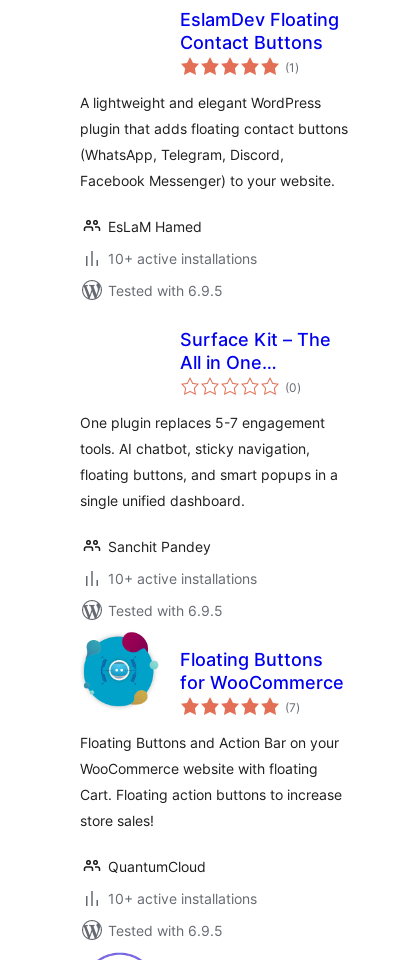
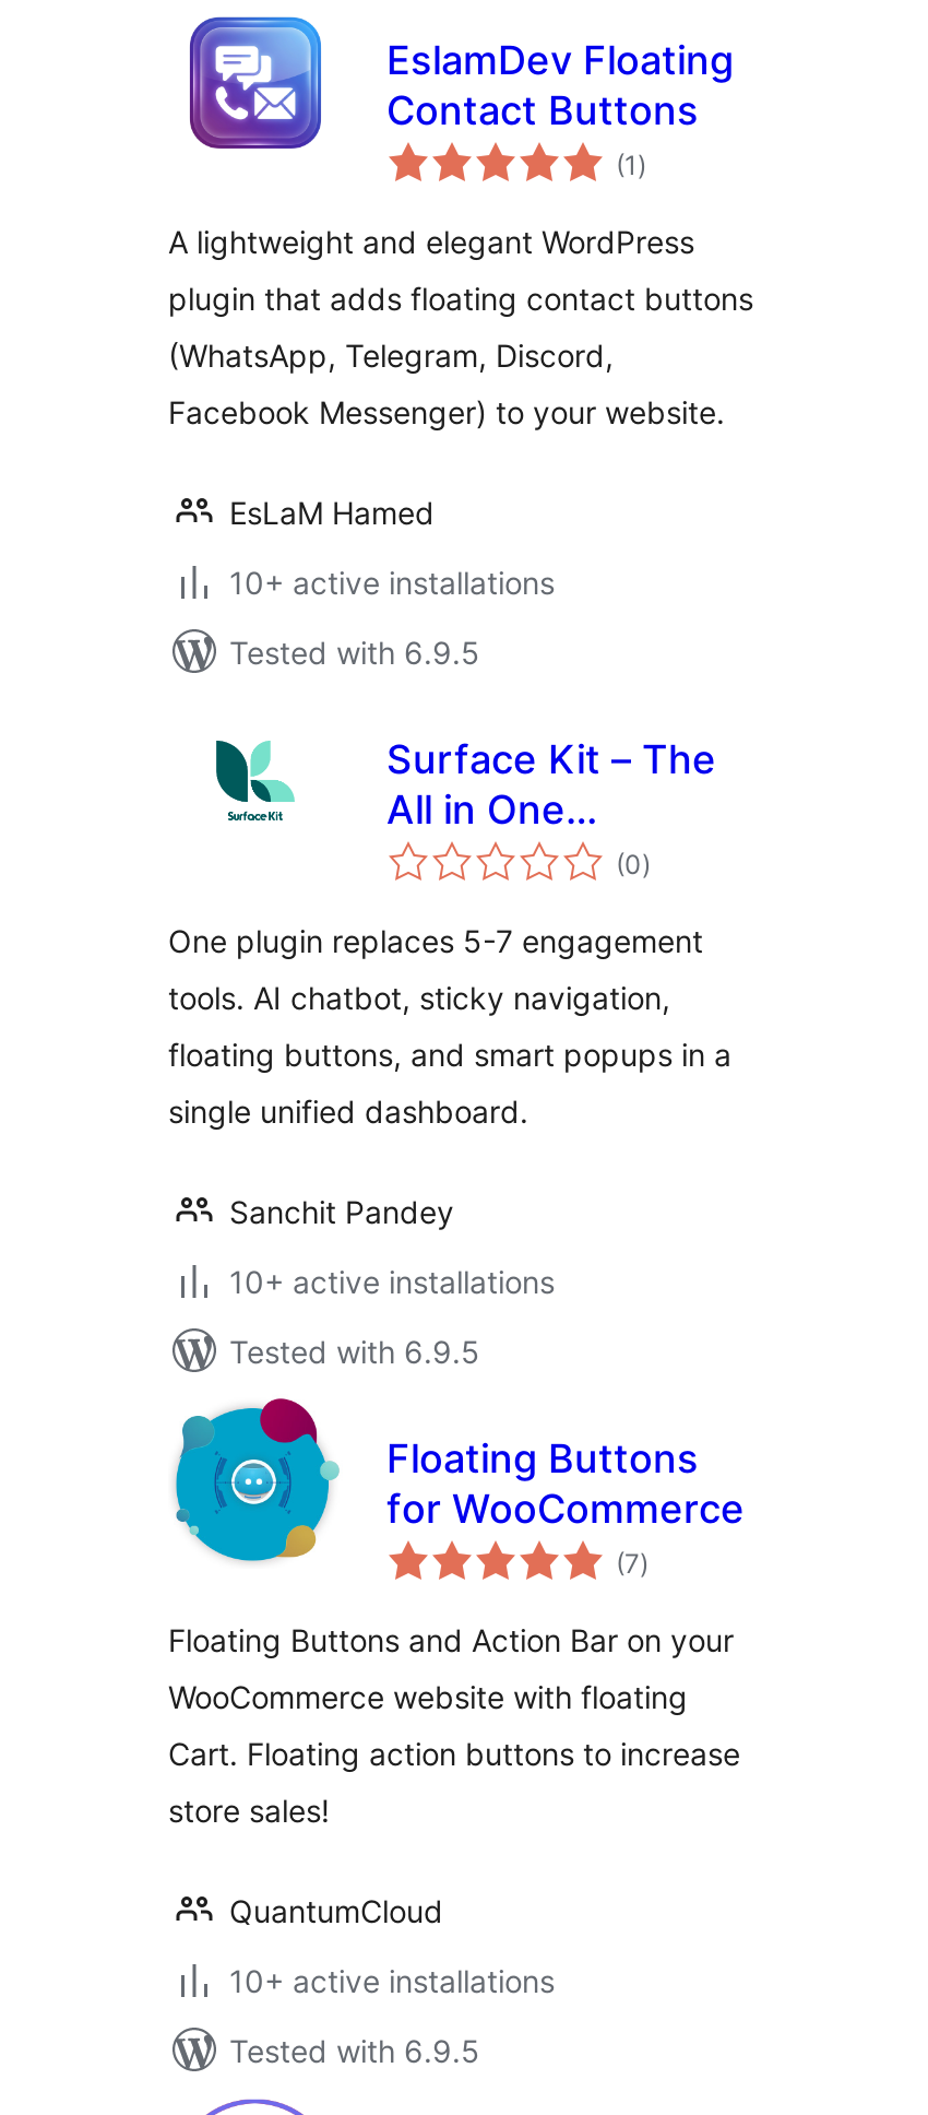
+ [image]

+ [image]
